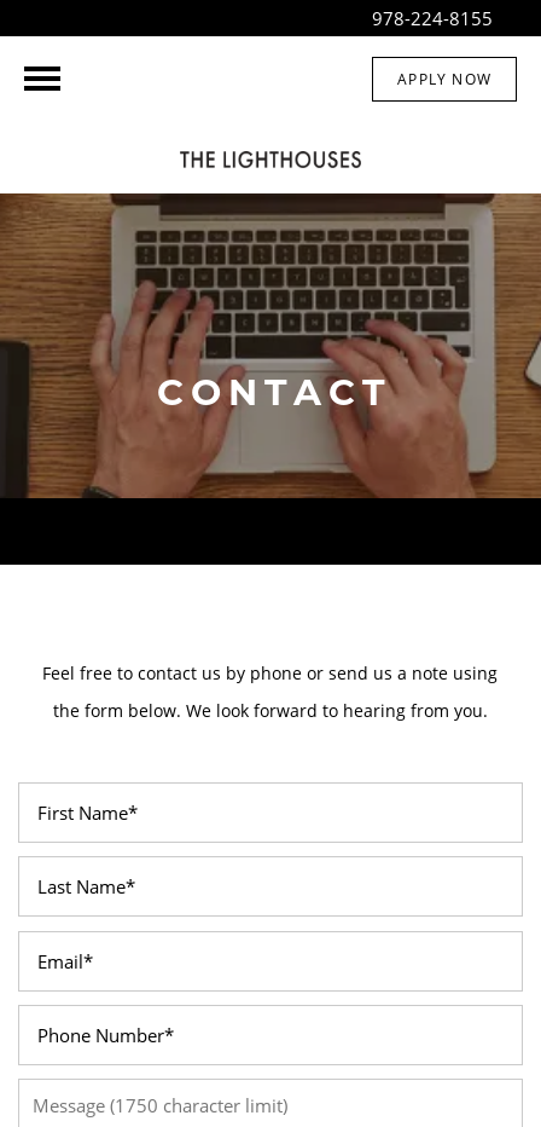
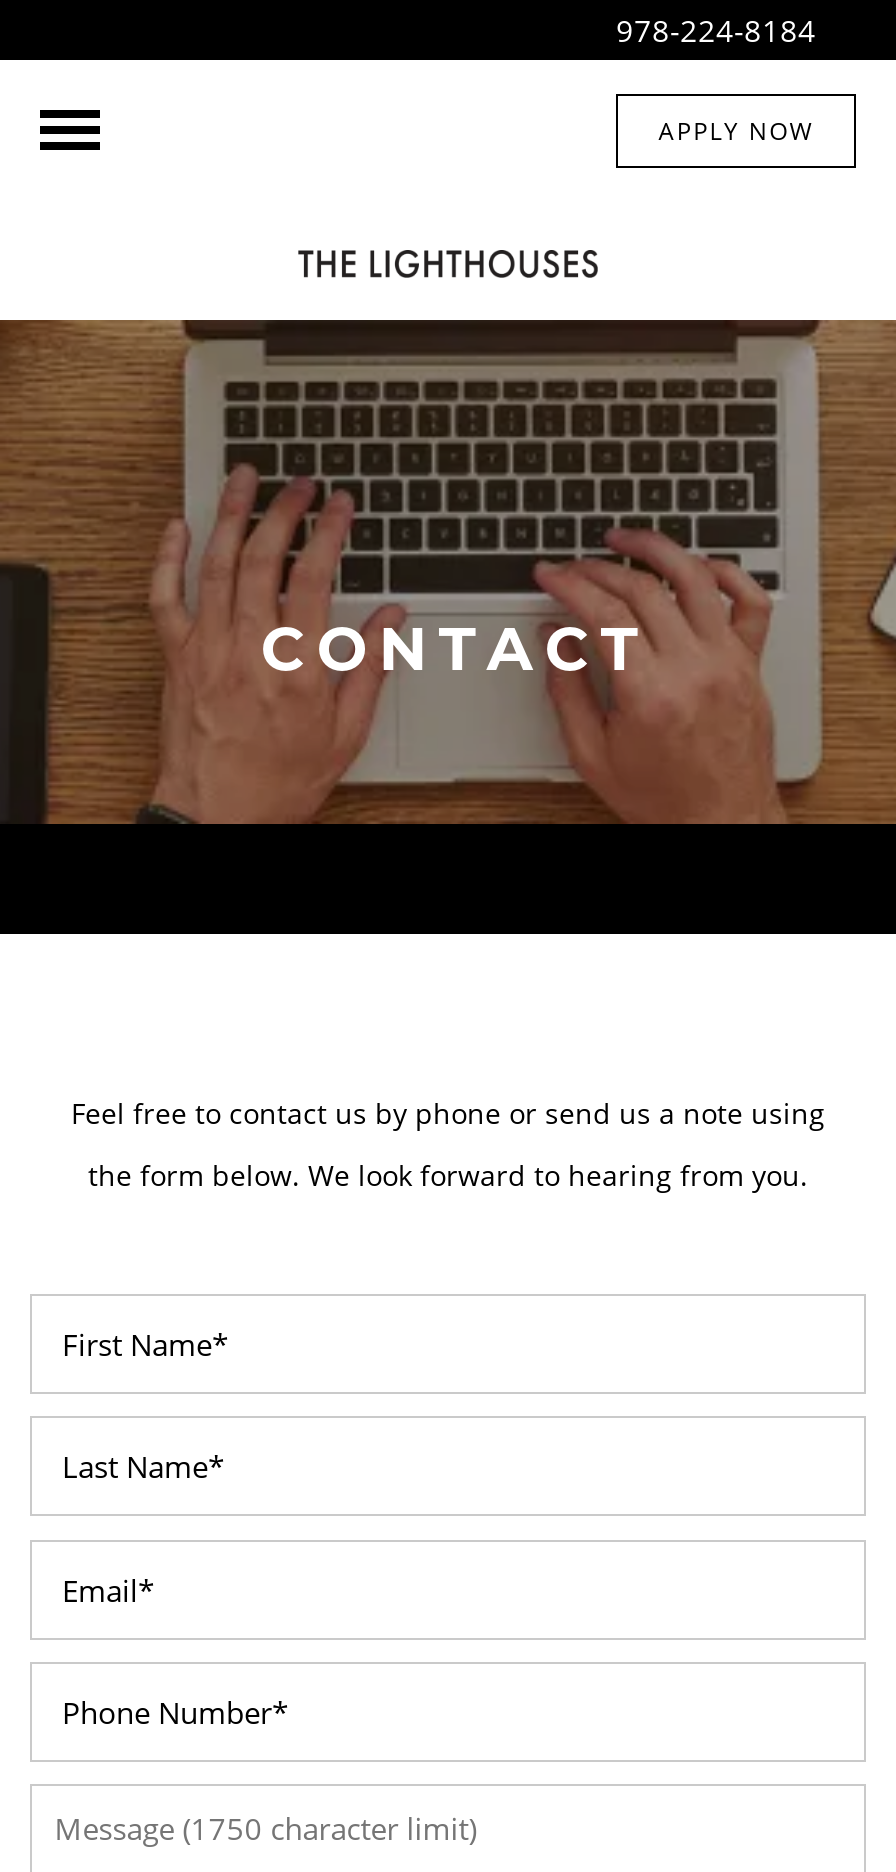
- 978-224-8155
+ 978-224-8184
